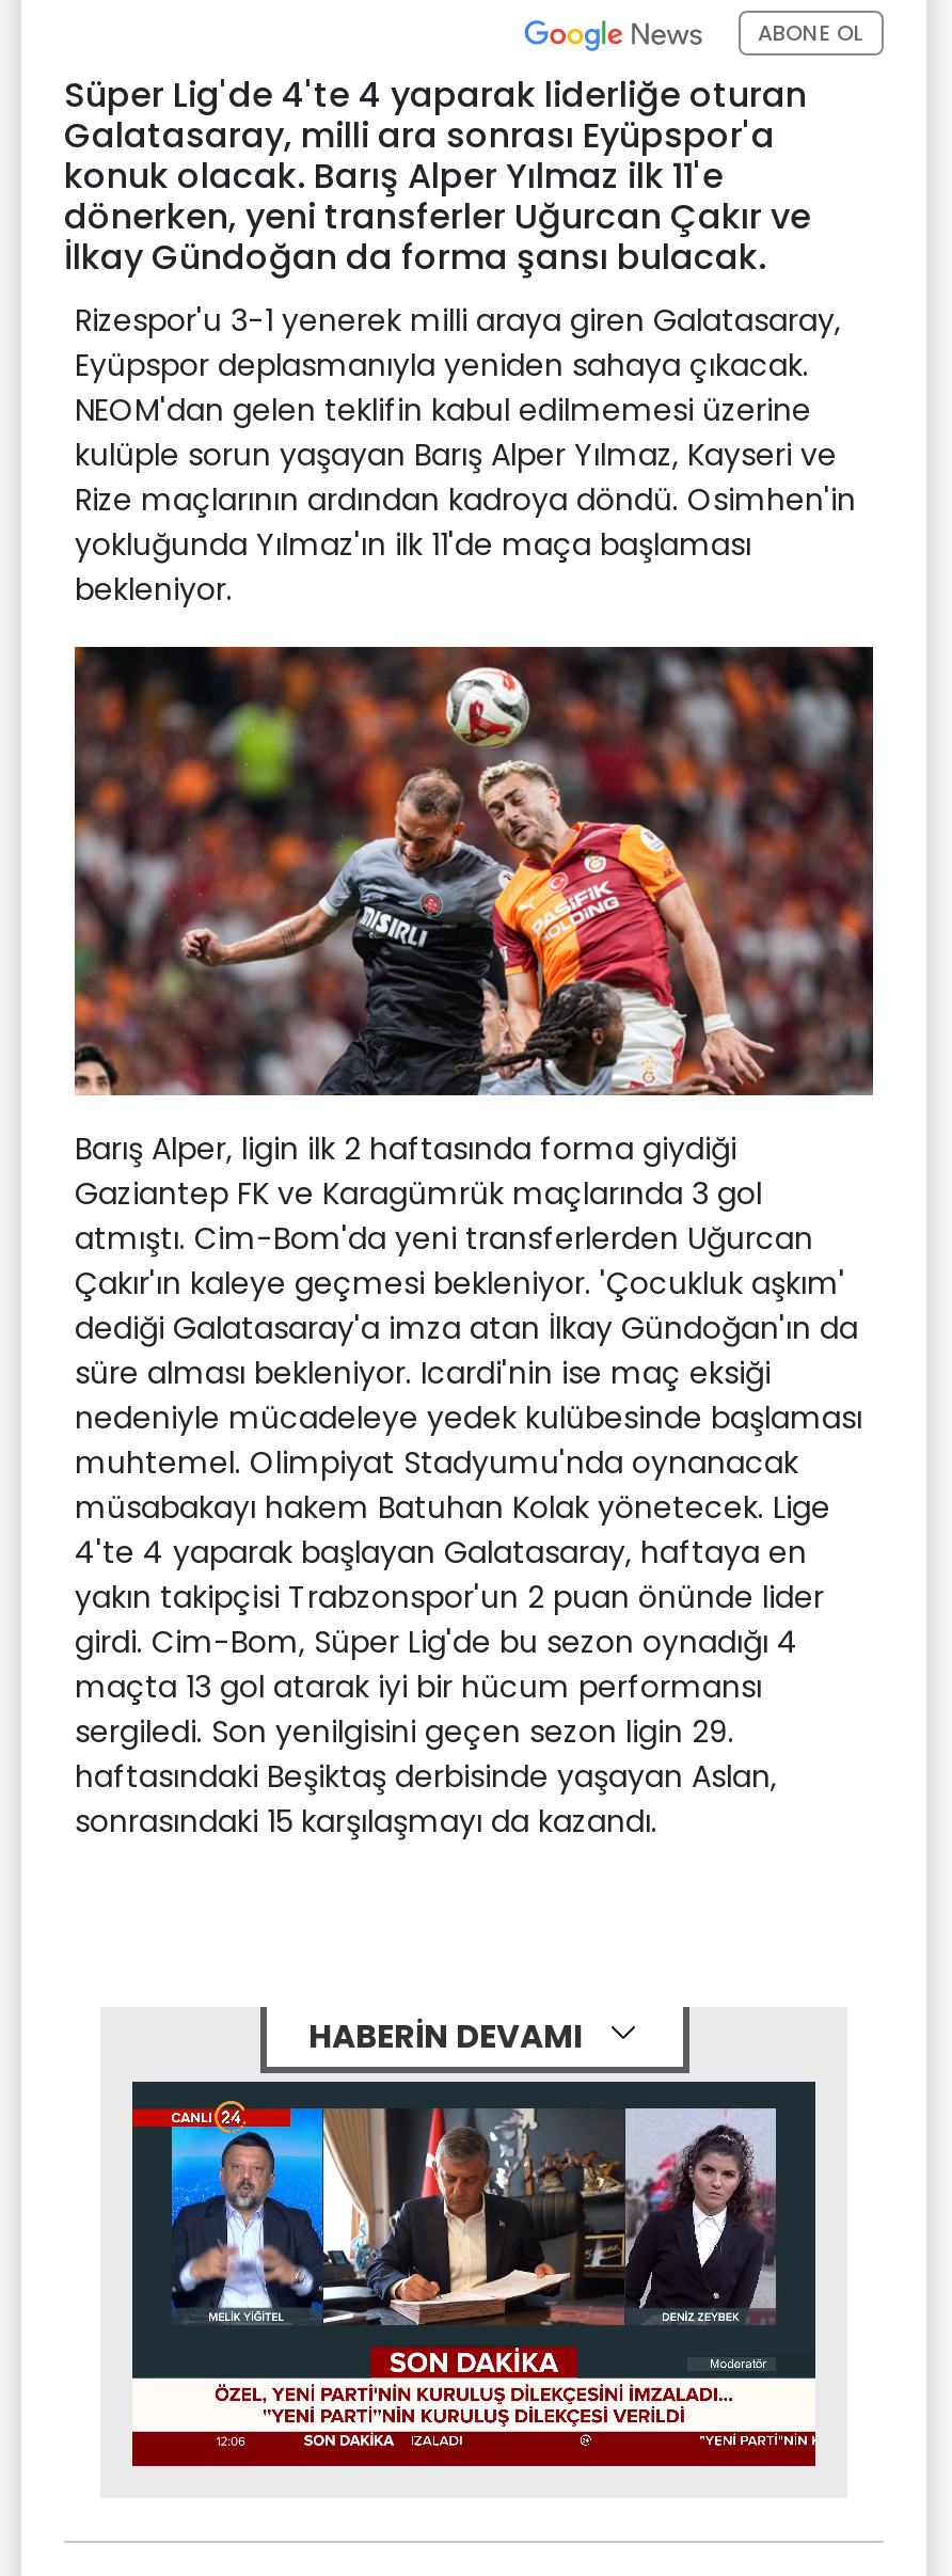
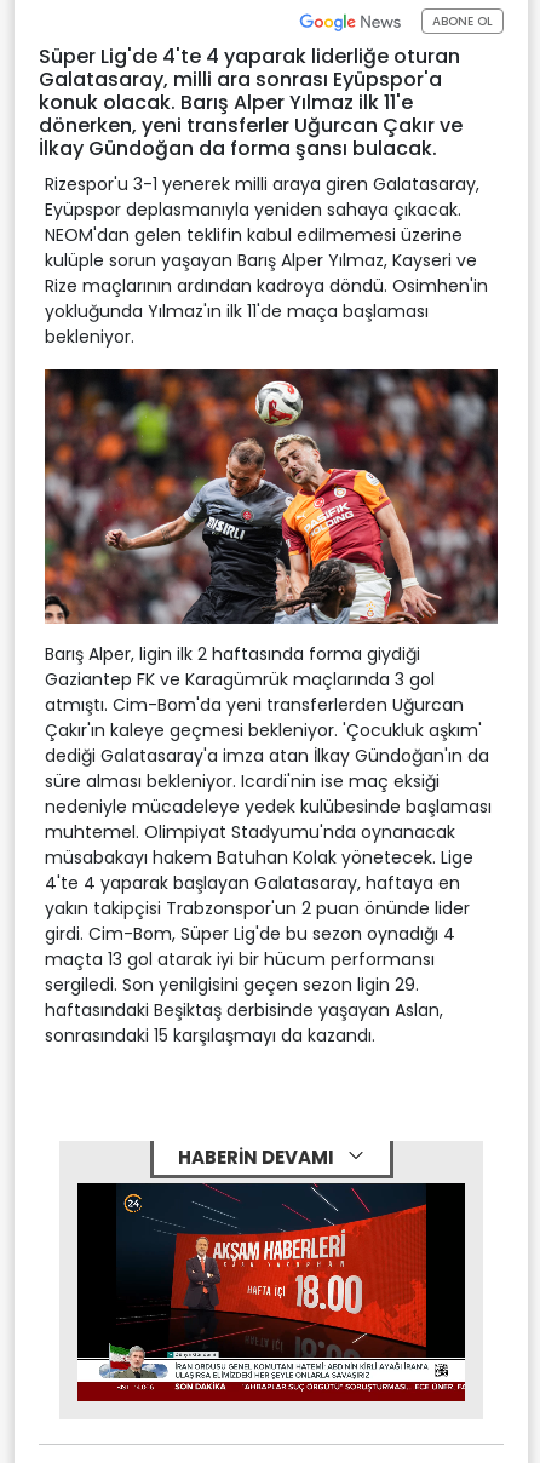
- [image]
+ [image]
